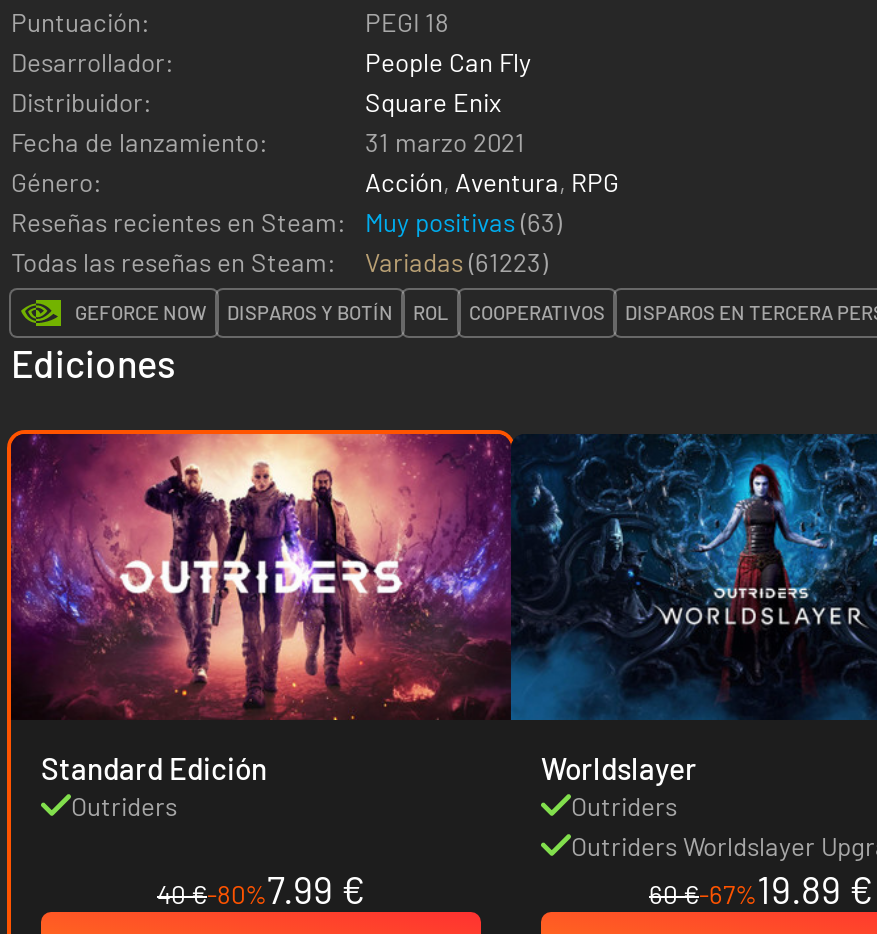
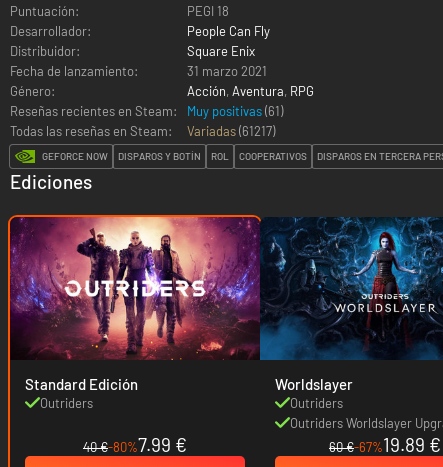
- Muy positivas (63)
+ Muy positivas (61)

- Todas las reseñas en Steam: Variadas (61223)
+ Todas las reseñas en Steam: Variadas (61217)
